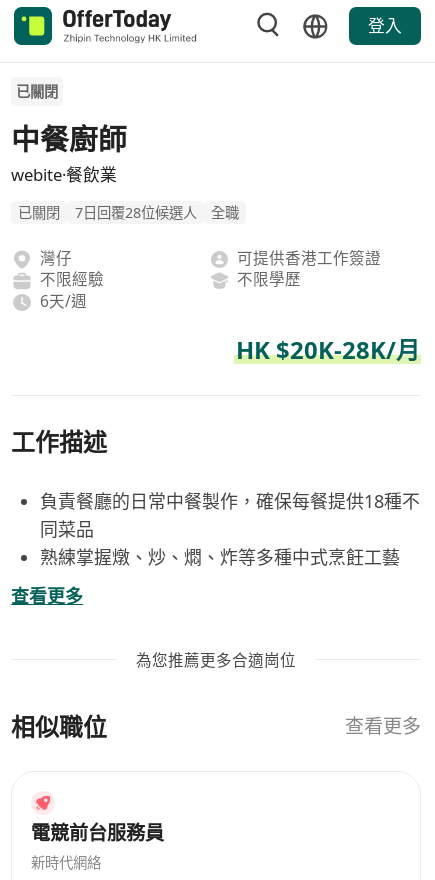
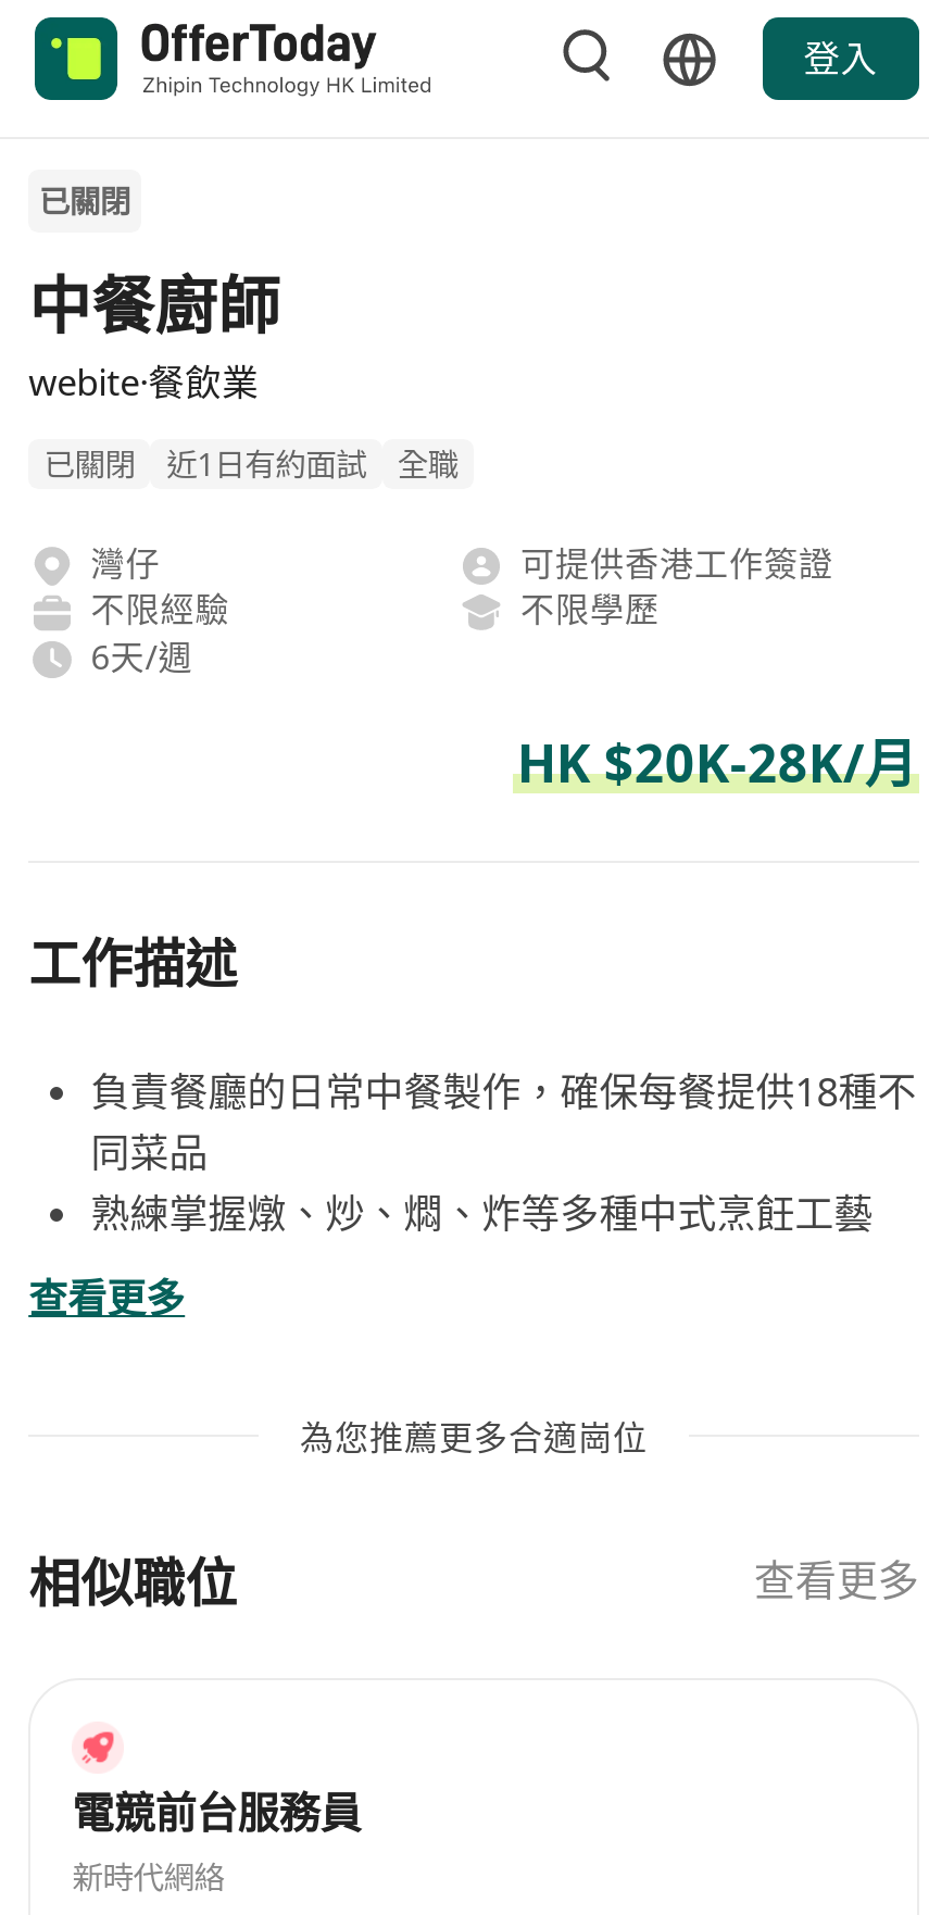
- 7日回覆28位候選人
+ 近1日有約面試
